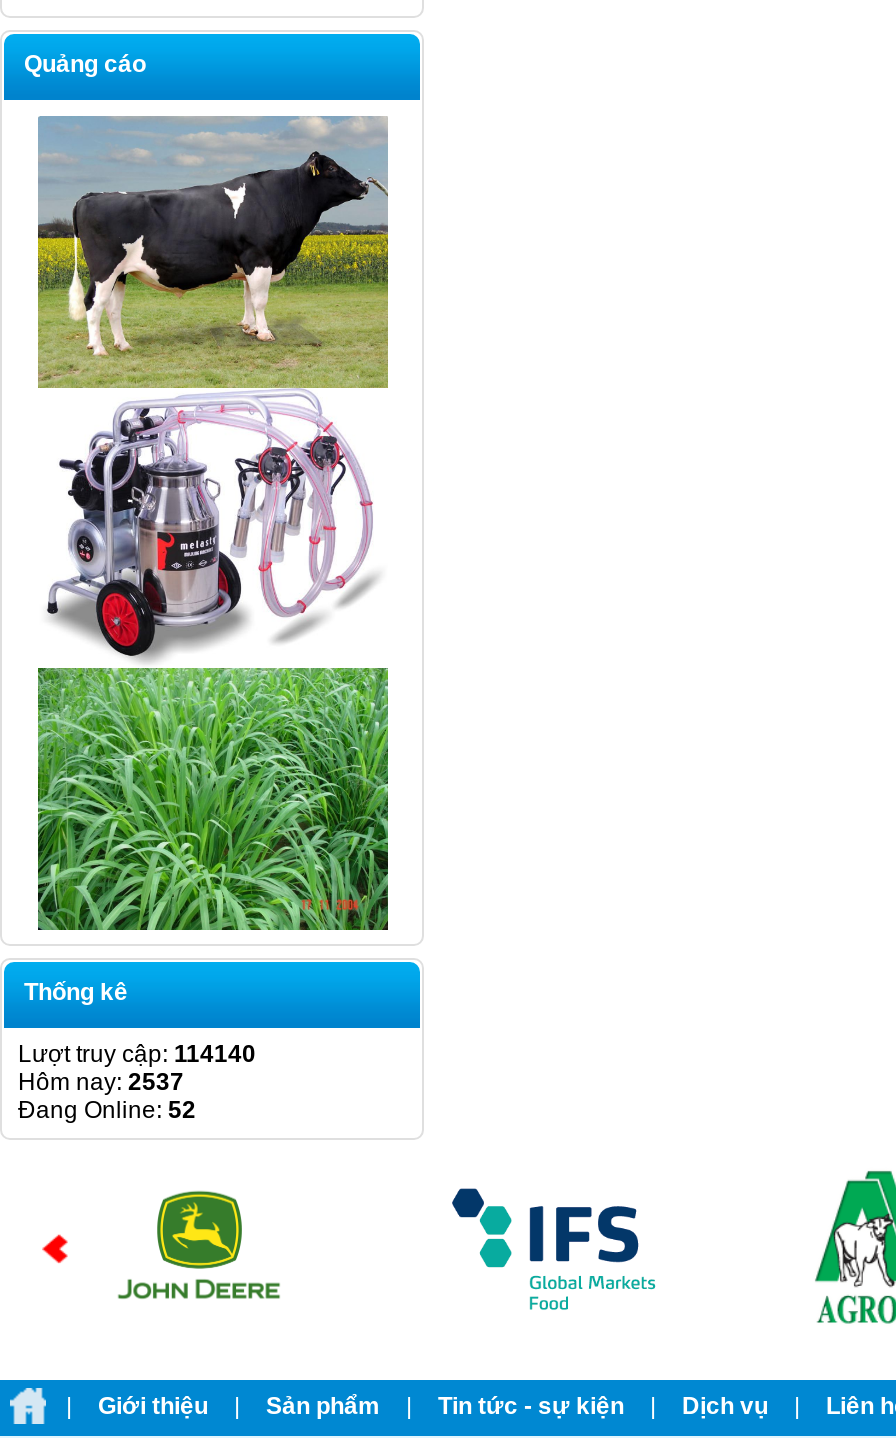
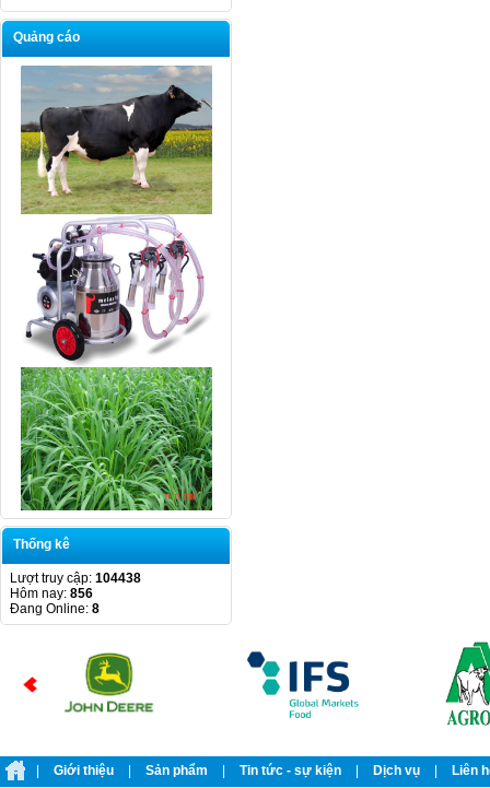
- Lượt truy cập: 114140
+ Lượt truy cập: 104438

- Hôm nay: 2537
+ Hôm nay: 856

- Đang Online: 52
+ Đang Online: 8
